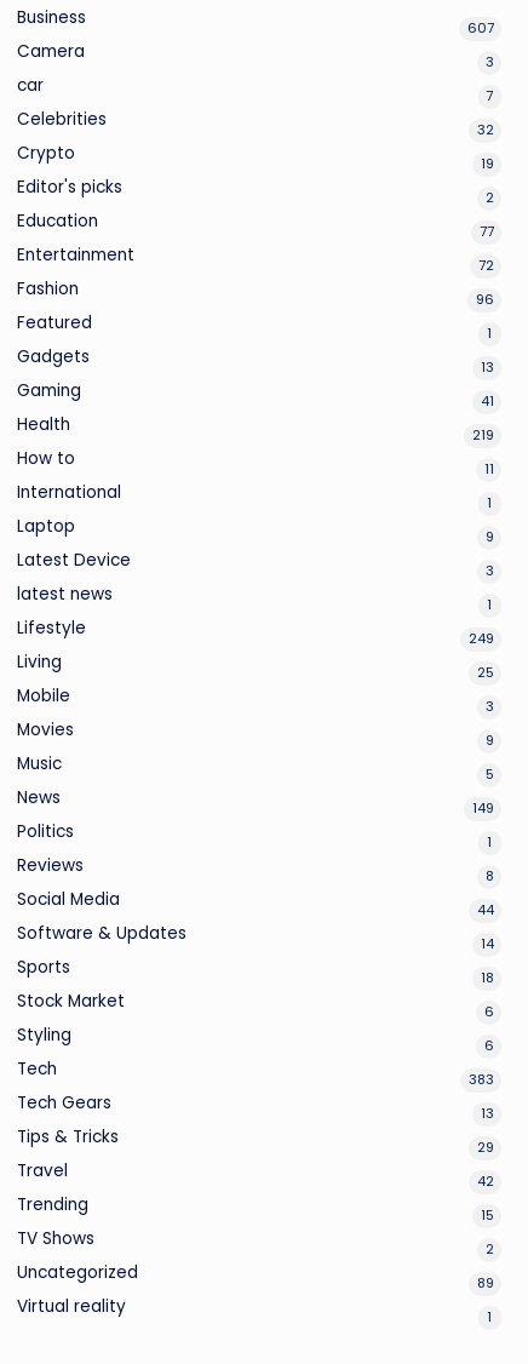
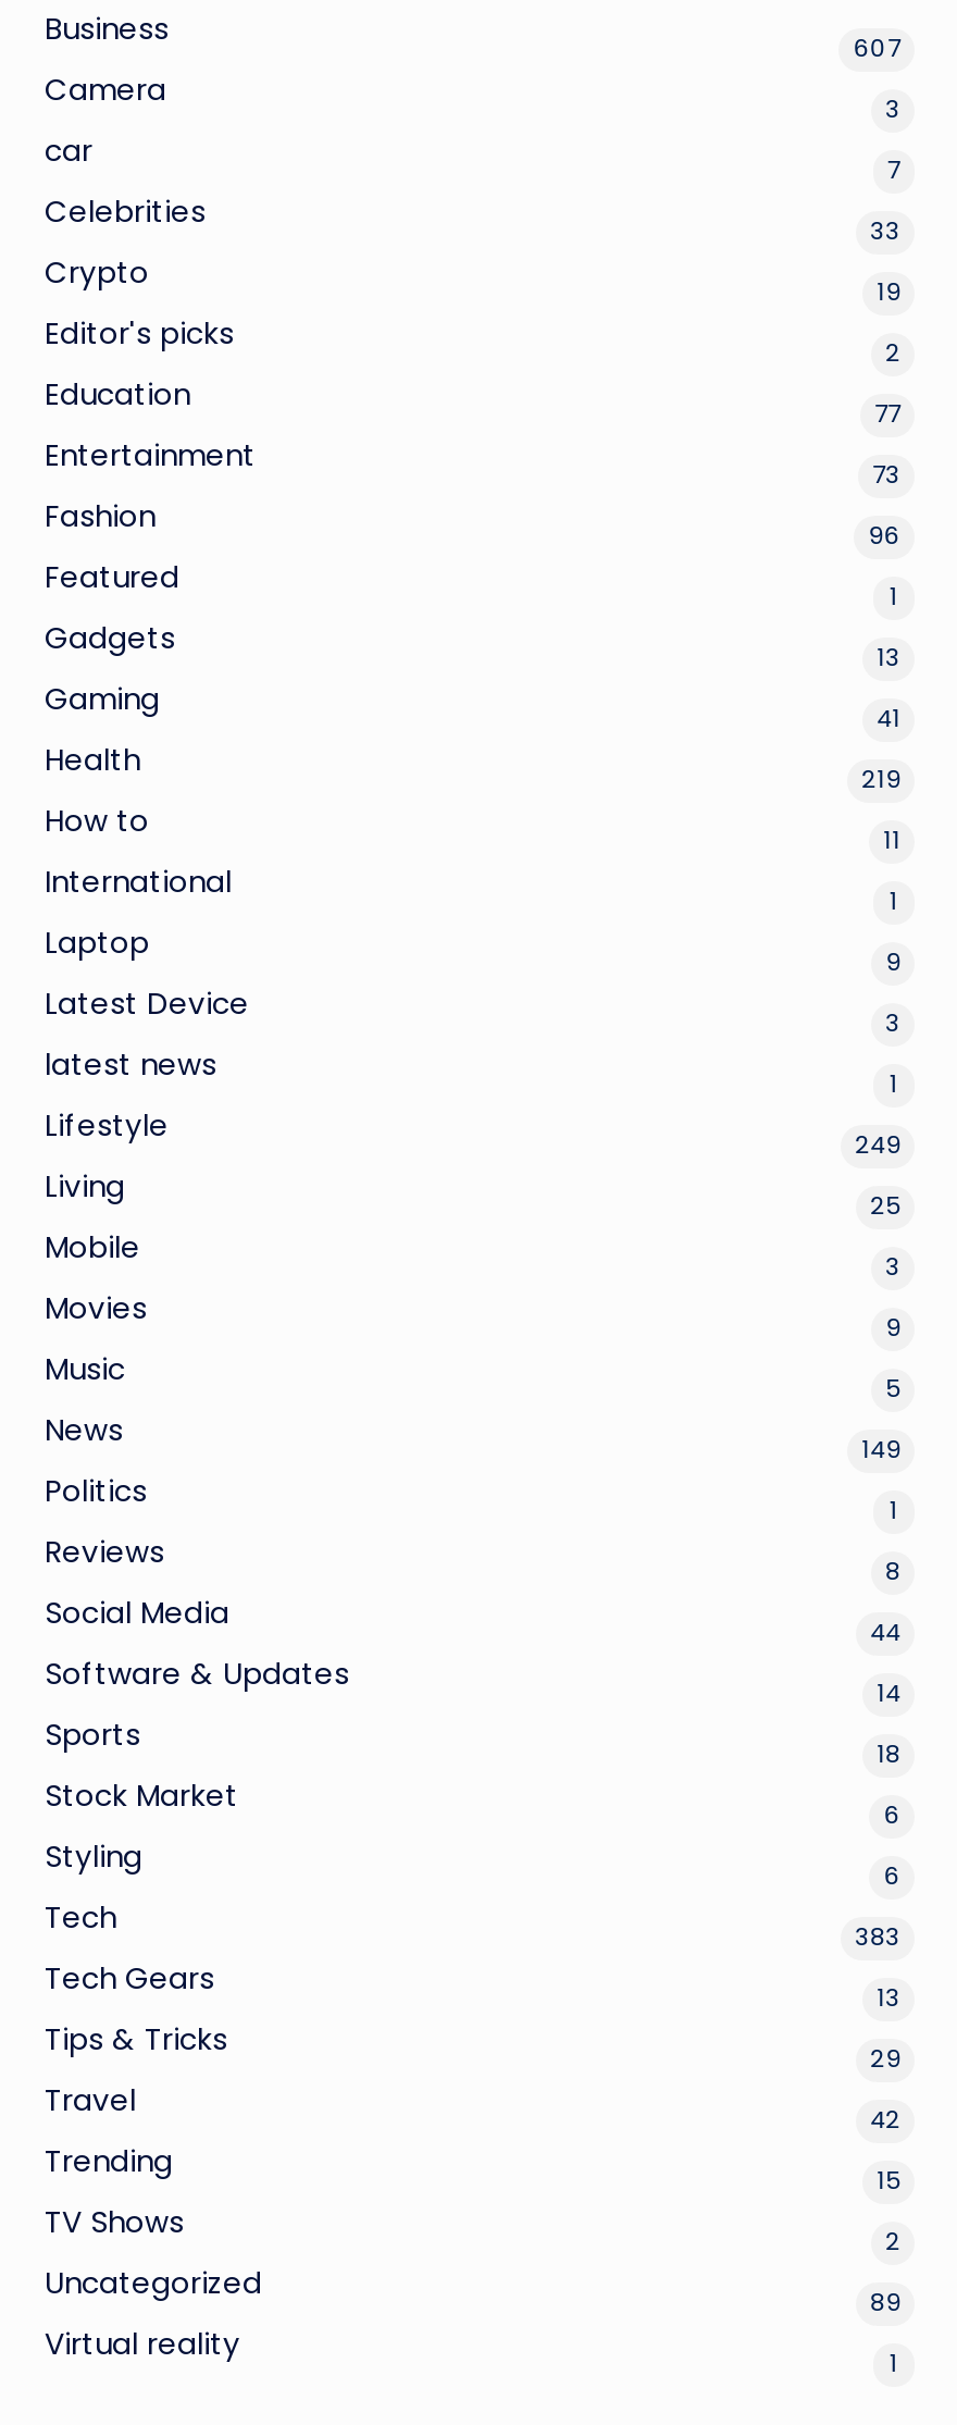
- 32
+ 33

- 72
+ 73
